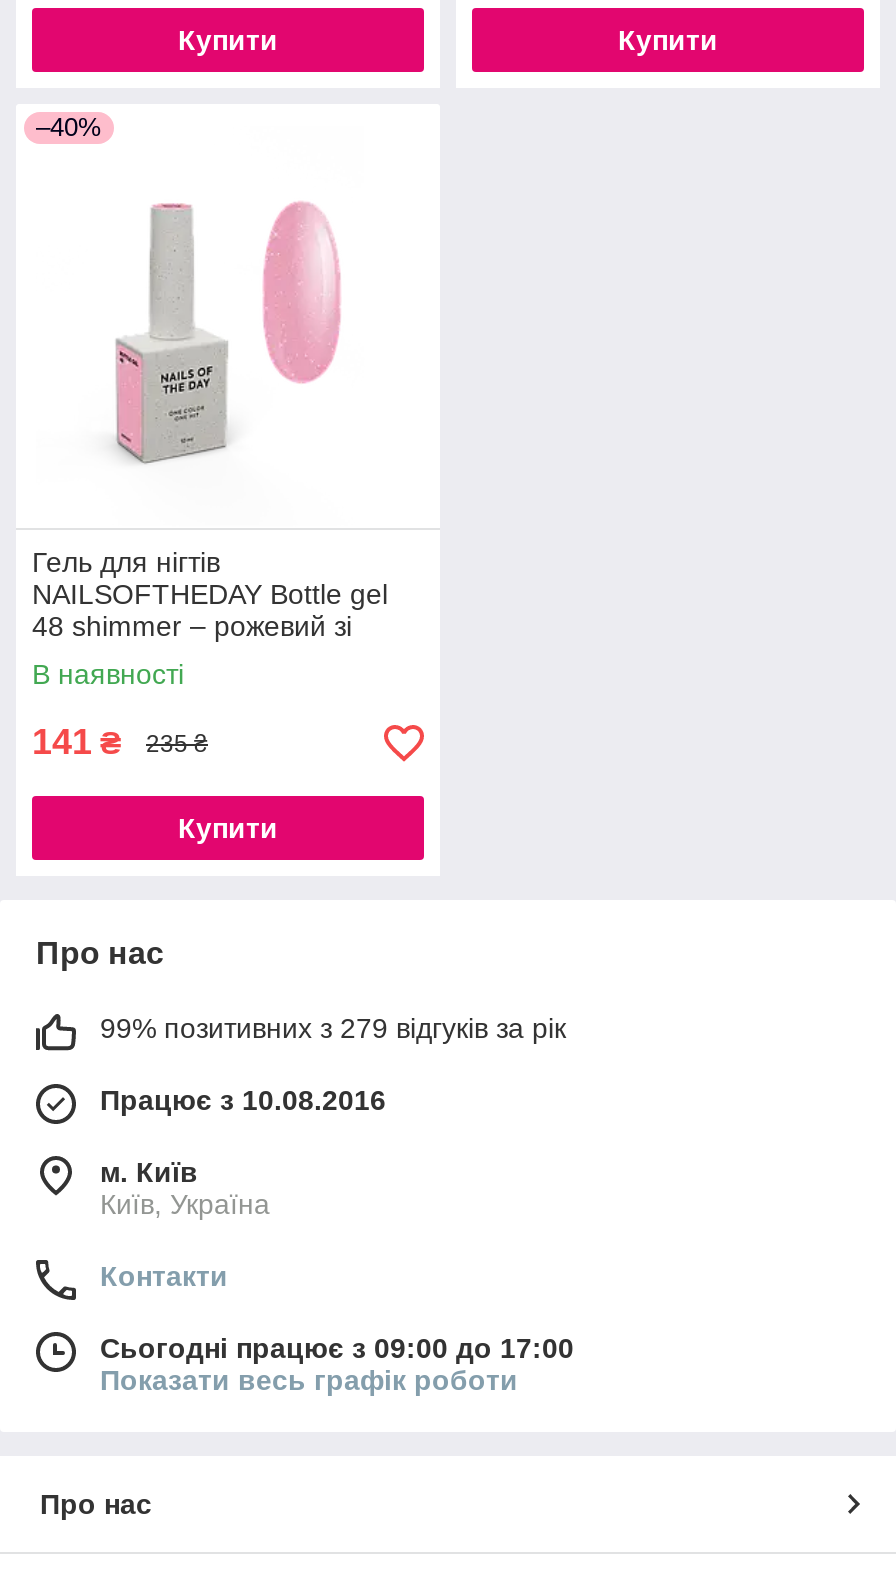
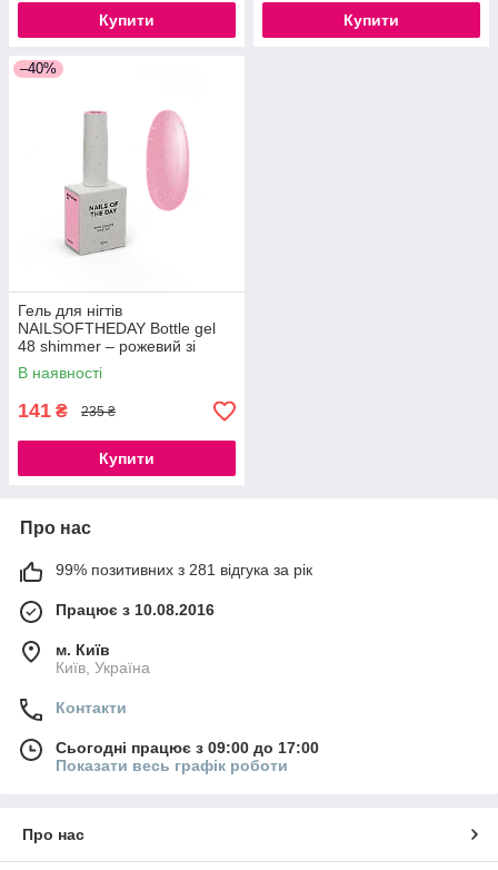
- 99% позитивних з 279 відгуків за рік
+ 99% позитивних з 281 відгука за рік
